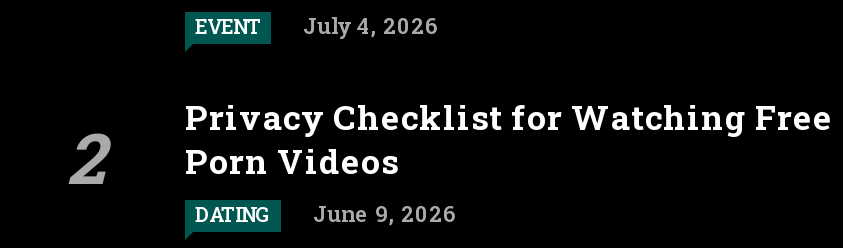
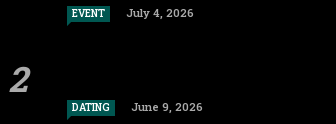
- Privacy Checklist for Watching Free
- Porn Videos
